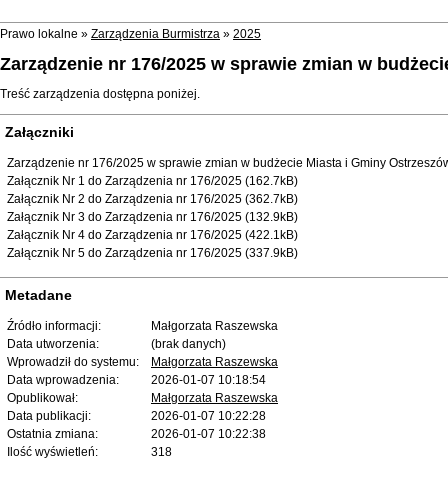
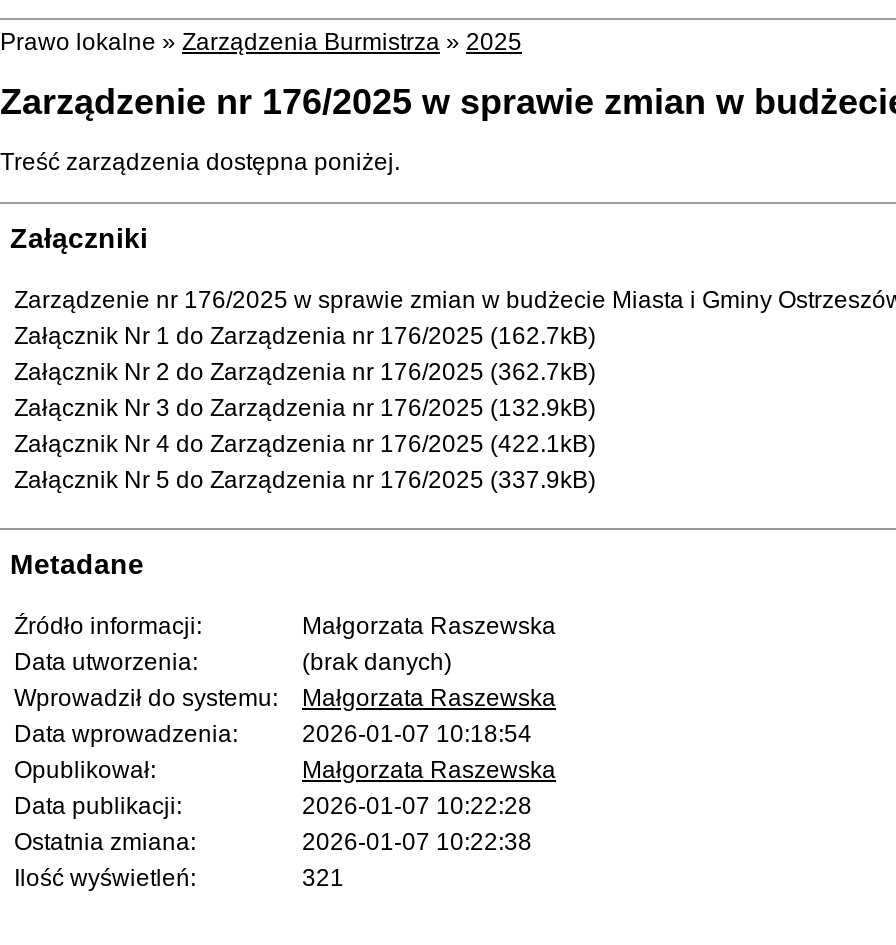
- 318
+ 321
